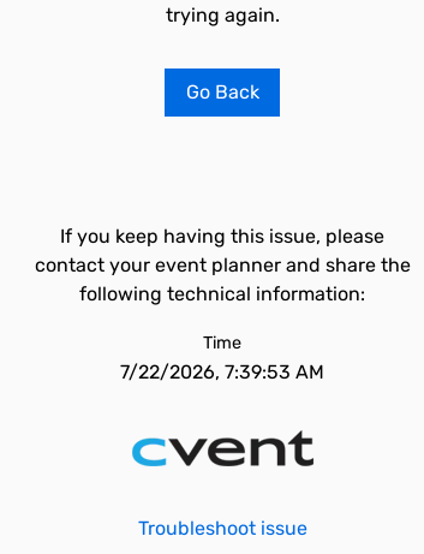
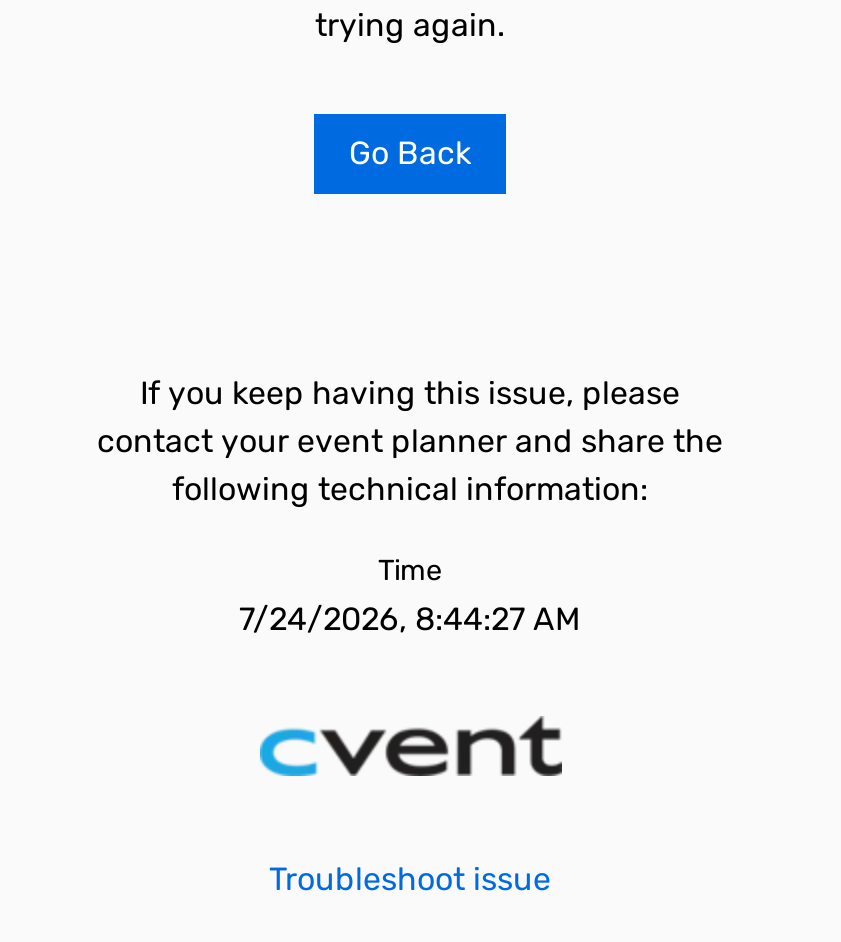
- 7/22/2026, 7:39:53 AM
+ 7/24/2026, 8:44:27 AM
